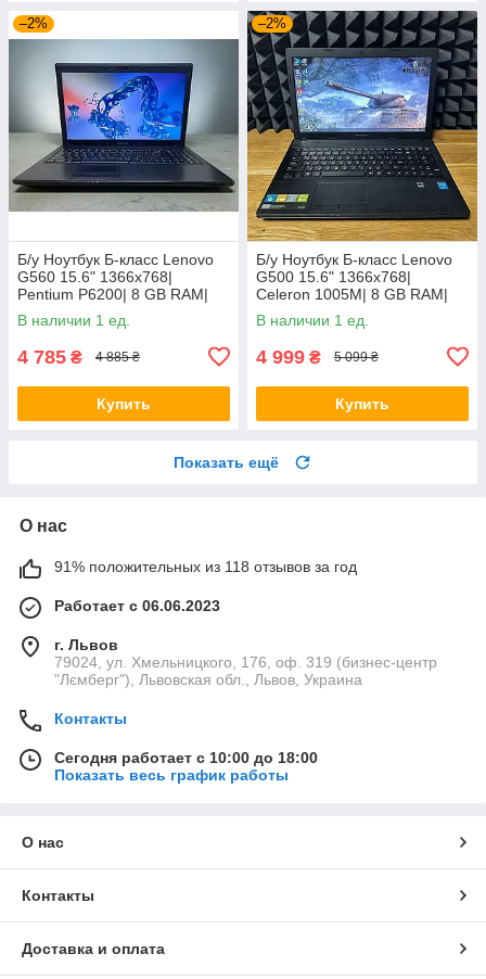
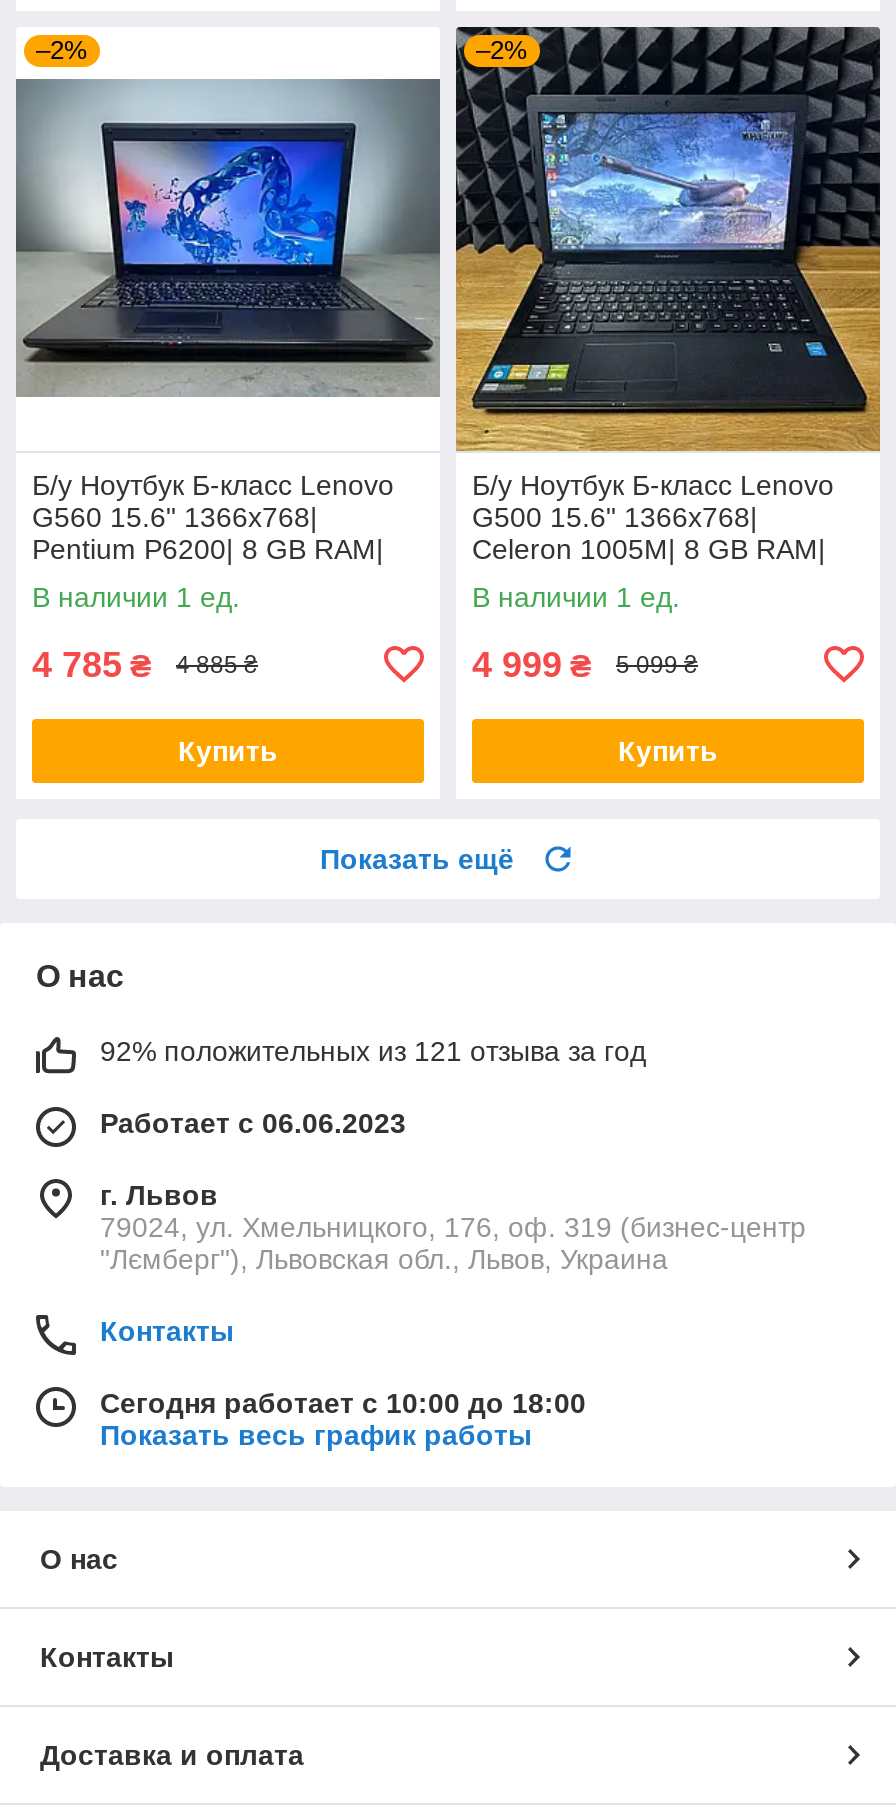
- 91% положительных из 118 отзывов за год
+ 92% положительных из 121 отзыва за год
